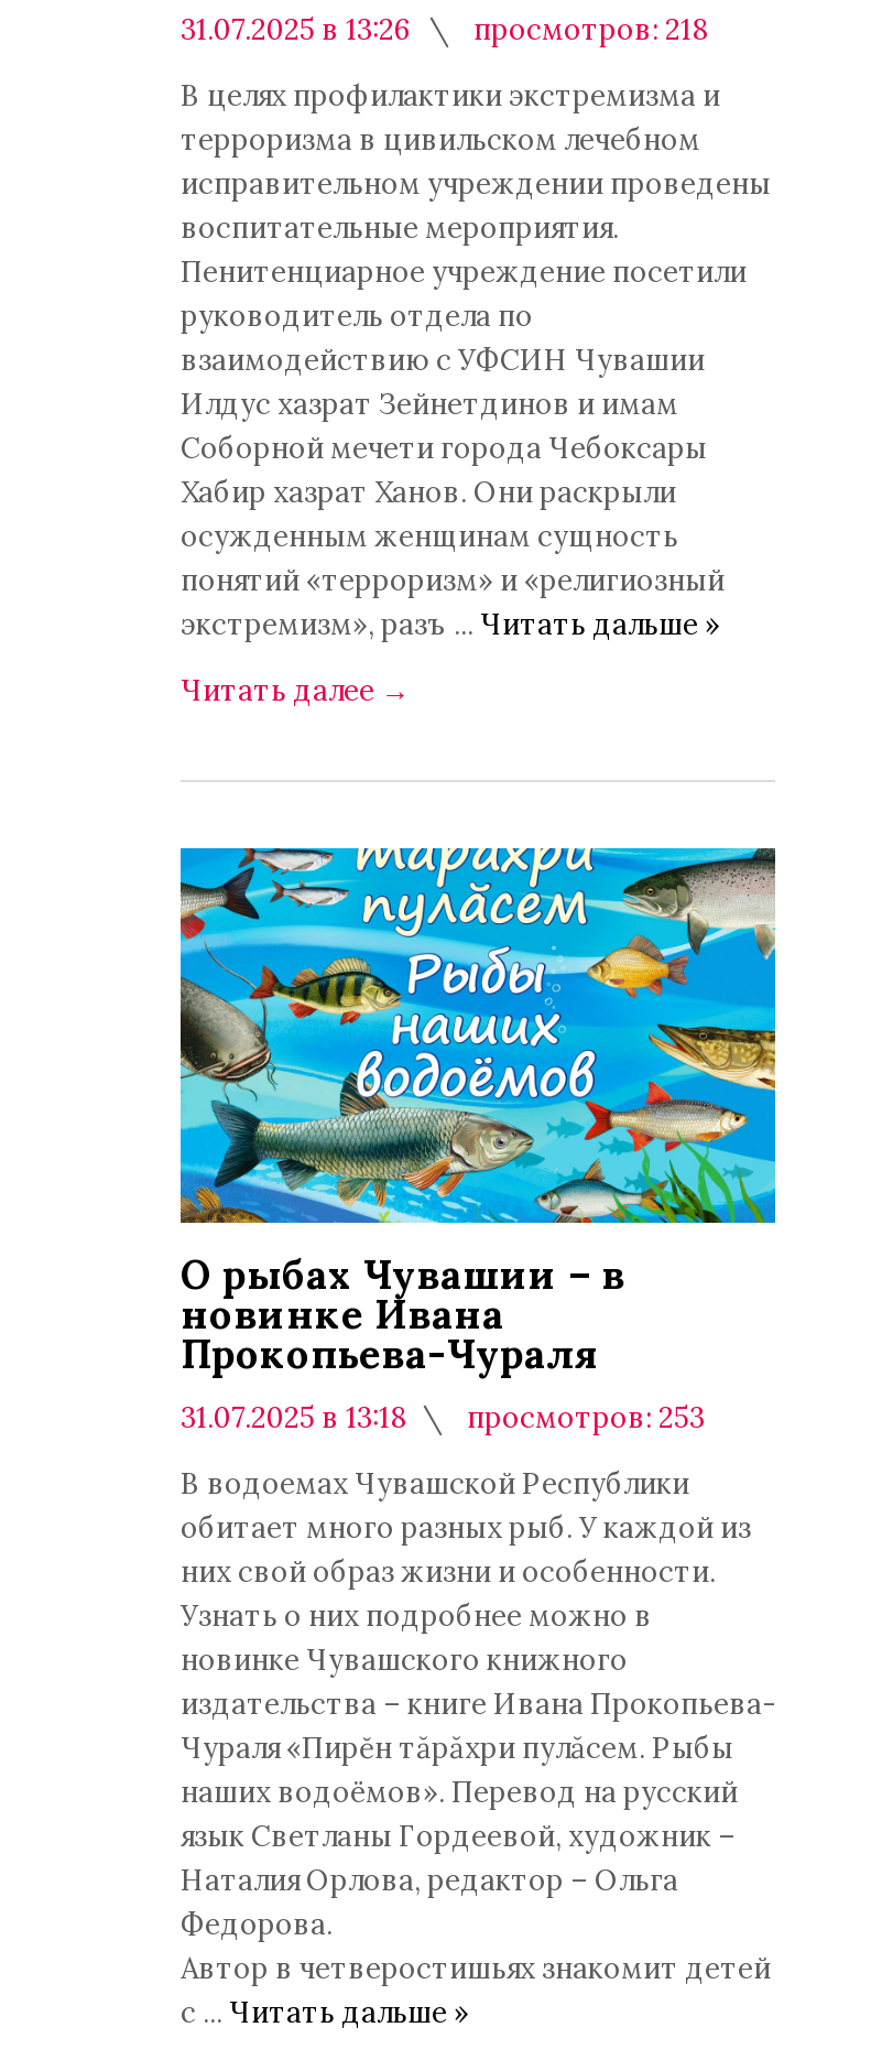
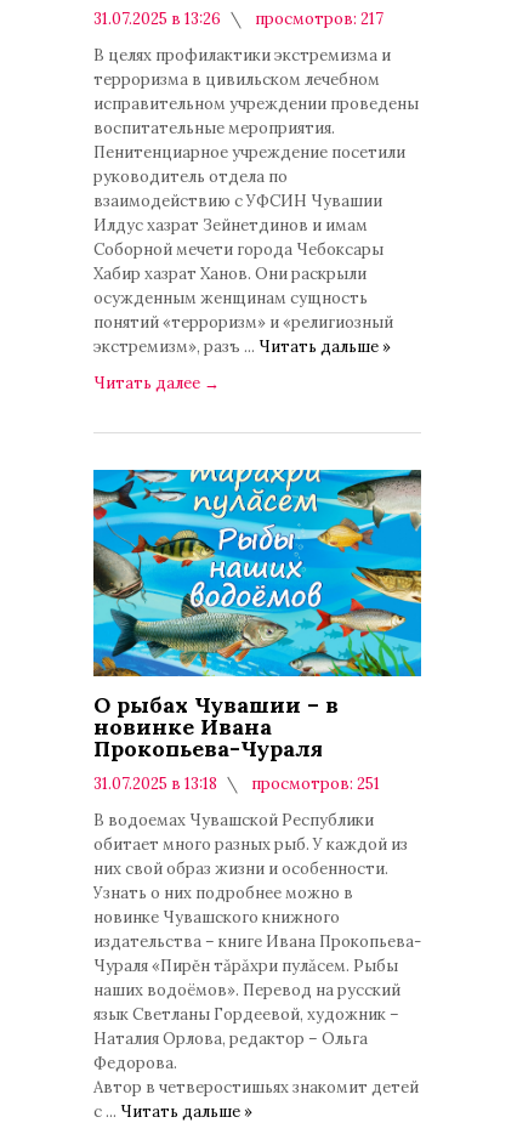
- 31.07.2025 в 13:26 просмотров: 218
+ 31.07.2025 в 13:26 просмотров: 217

- 31.07.2025 в 13:18 просмотров: 253
+ 31.07.2025 в 13:18 просмотров: 251
